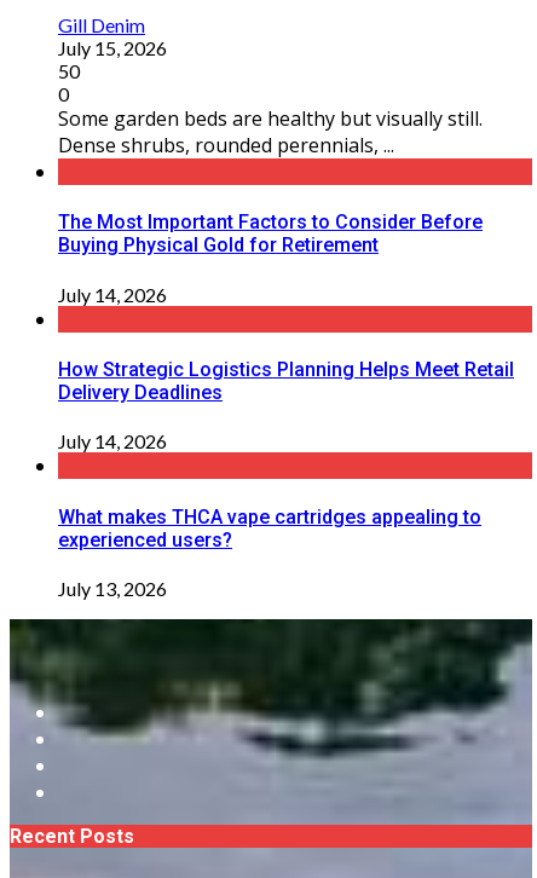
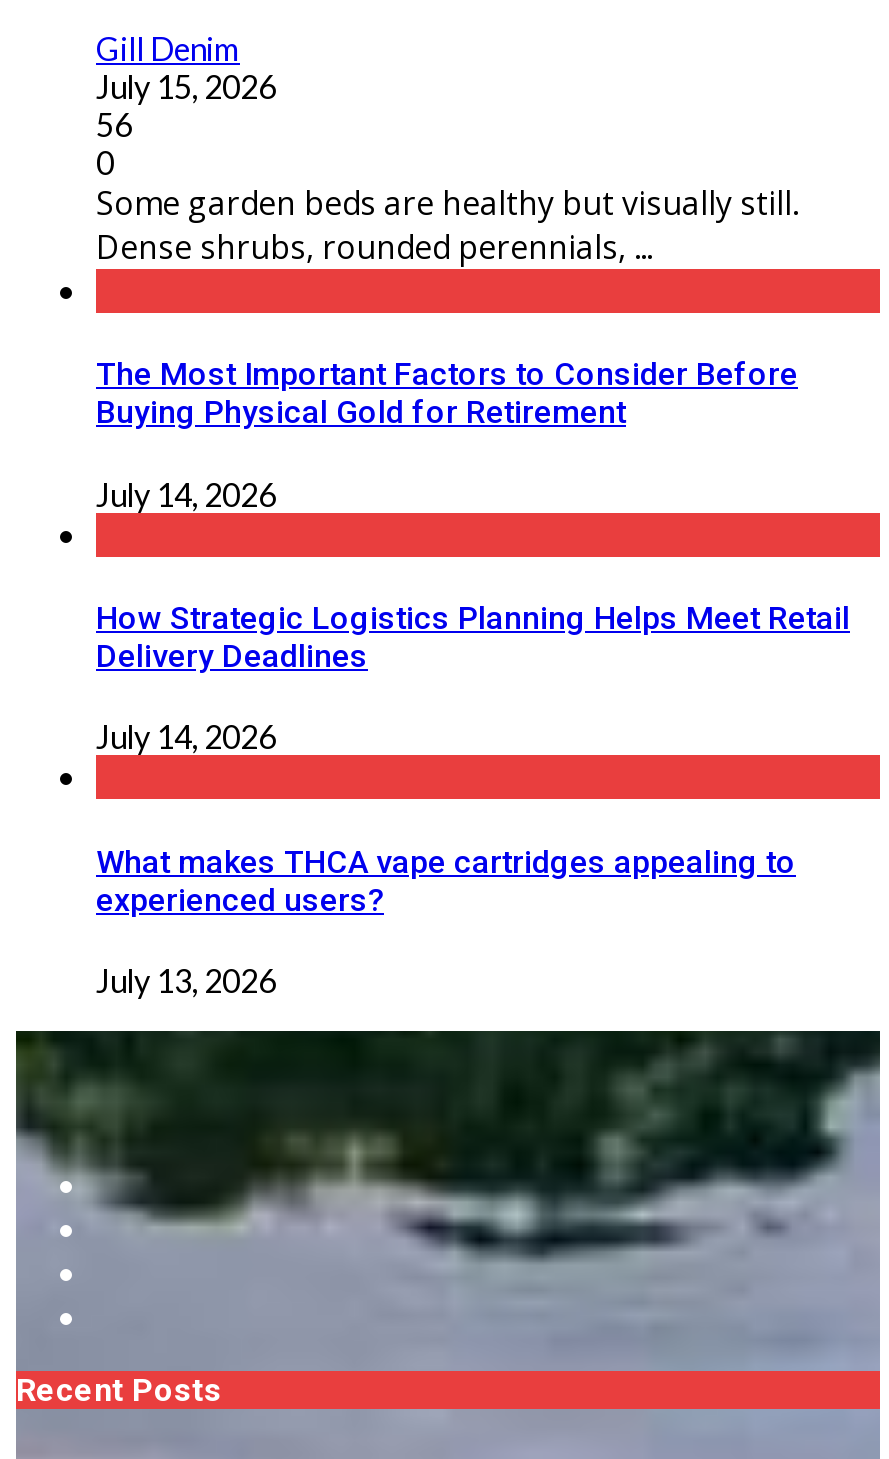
- 50
+ 56
